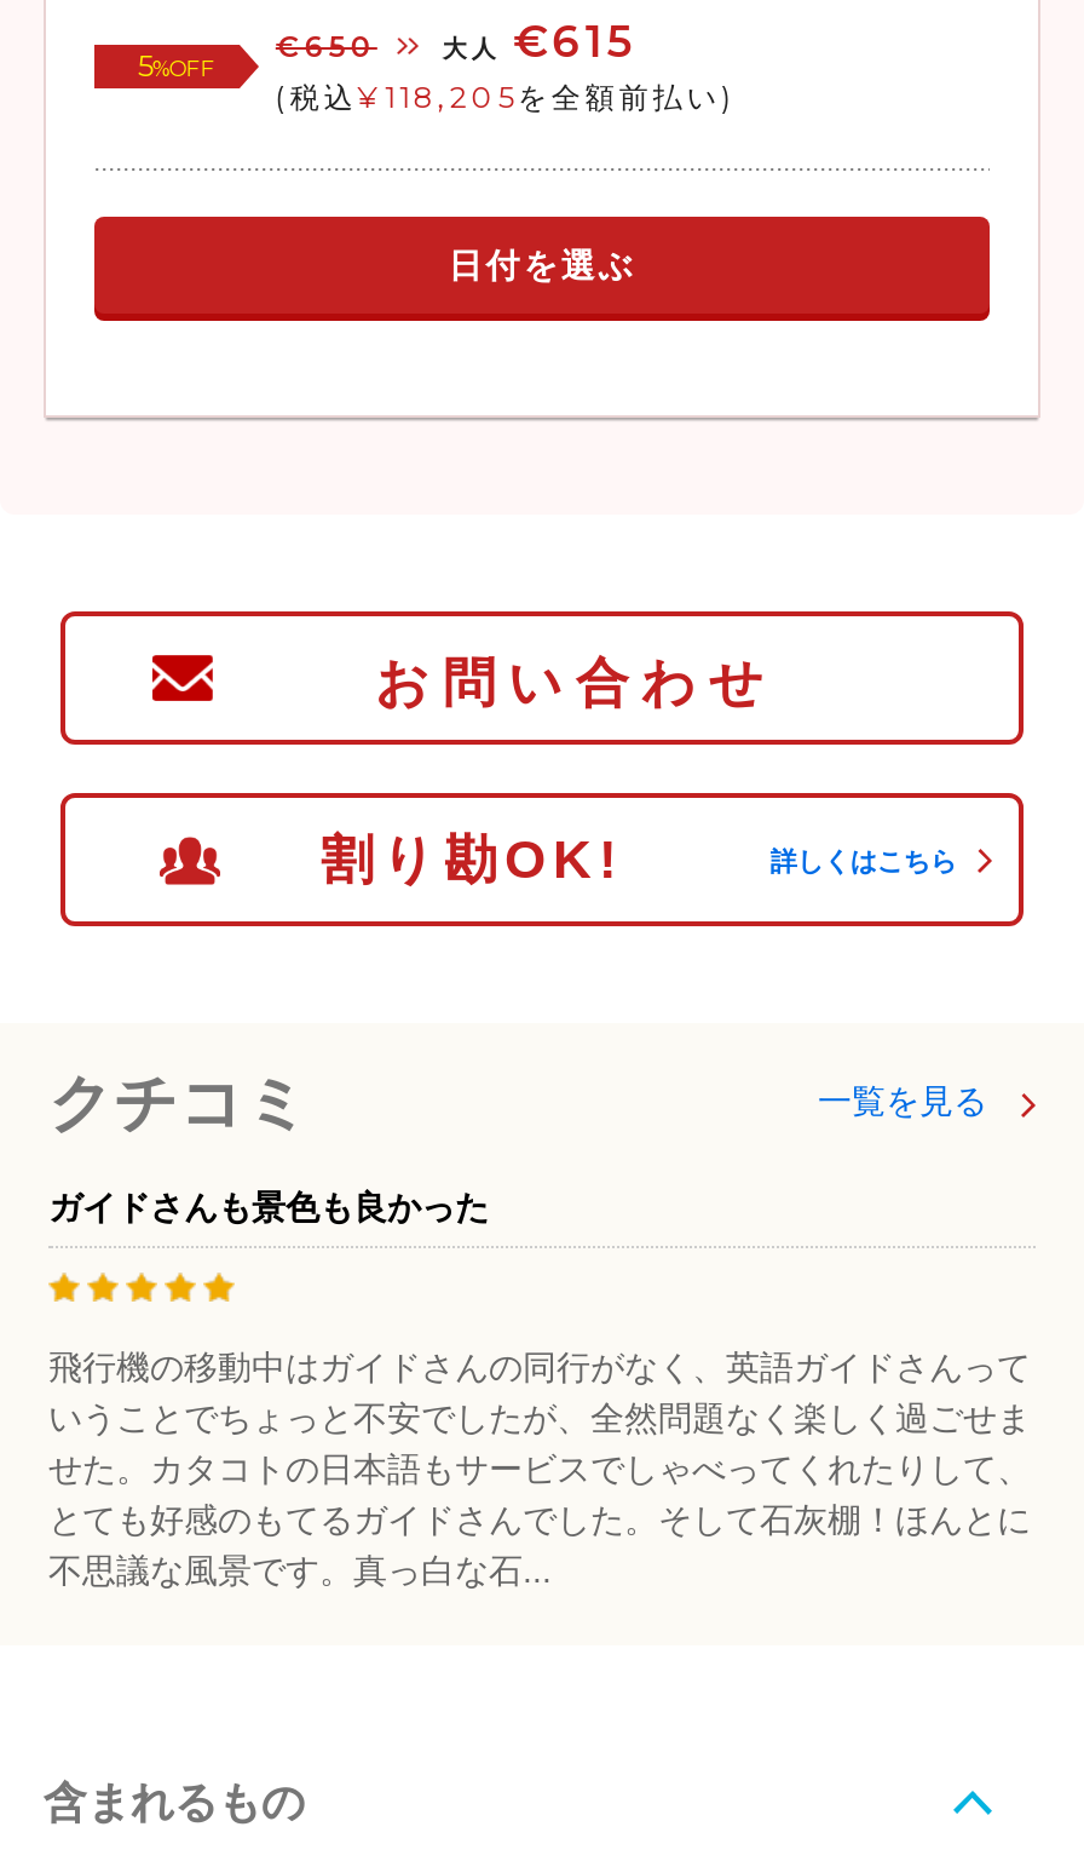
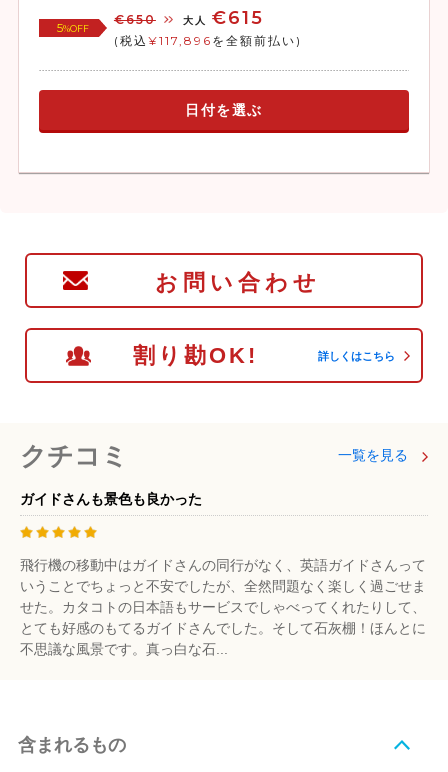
- (税込¥118,205を全額前払い)
+ (税込¥117,896を全額前払い)
